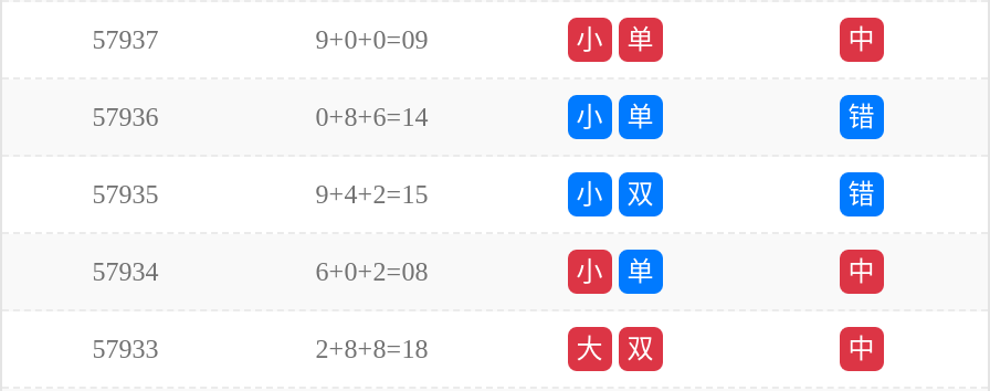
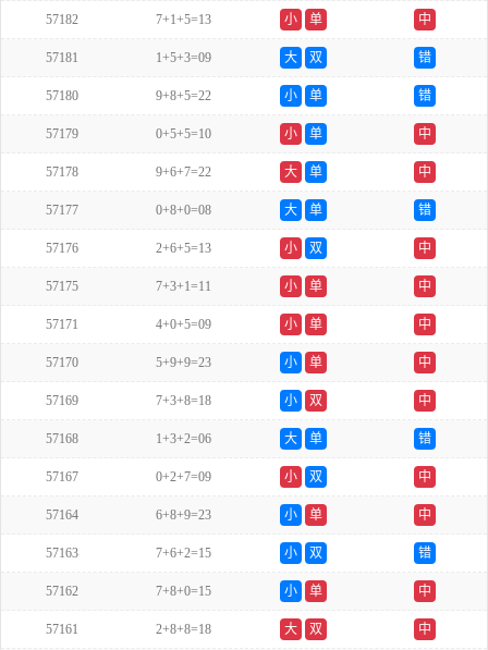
- 57937
+ 57182

- 9+0+0=09
+ 7+1+5=13

- 57936
- 0+8+6=14
+ 57181
+ 1+5+3=09
+ 大
+ 双
+ 错
+ 57180
+ 9+8+5=22

- 57935
- 9+4+2=15
- 小
- 双
- 错
- 57934
- 6+0+2=08
+ 57179
+ 0+5+5=10

- 57933
+ 57178
+ 9+6+7=22
+ 大
+ 单
+ 中
+ 57177
+ 0+8+0=08
+ 大
+ 单
+ 错
+ 57176
+ 2+6+5=13
+ 小
+ 双
+ 中
+ 57175
+ 7+3+1=11
+ 小
+ 单
+ 中
+ 57171
+ 4+0+5=09
+ 小
+ 单
+ 中
+ 57170
+ 5+9+9=23
+ 小
+ 单
+ 中
+ 57169
+ 7+3+8=18
+ 小
+ 双
+ 中
+ 57168
+ 1+3+2=06
+ 大
+ 单
+ 错
+ 57167
+ 0+2+7=09
+ 小
+ 双
+ 中
+ 57164
+ 6+8+9=23
+ 小
+ 单
+ 中
+ 57163
+ 7+6+2=15
+ 小
+ 双
+ 错
+ 57162
+ 7+8+0=15
+ 小
+ 单
+ 中
+ 57161
